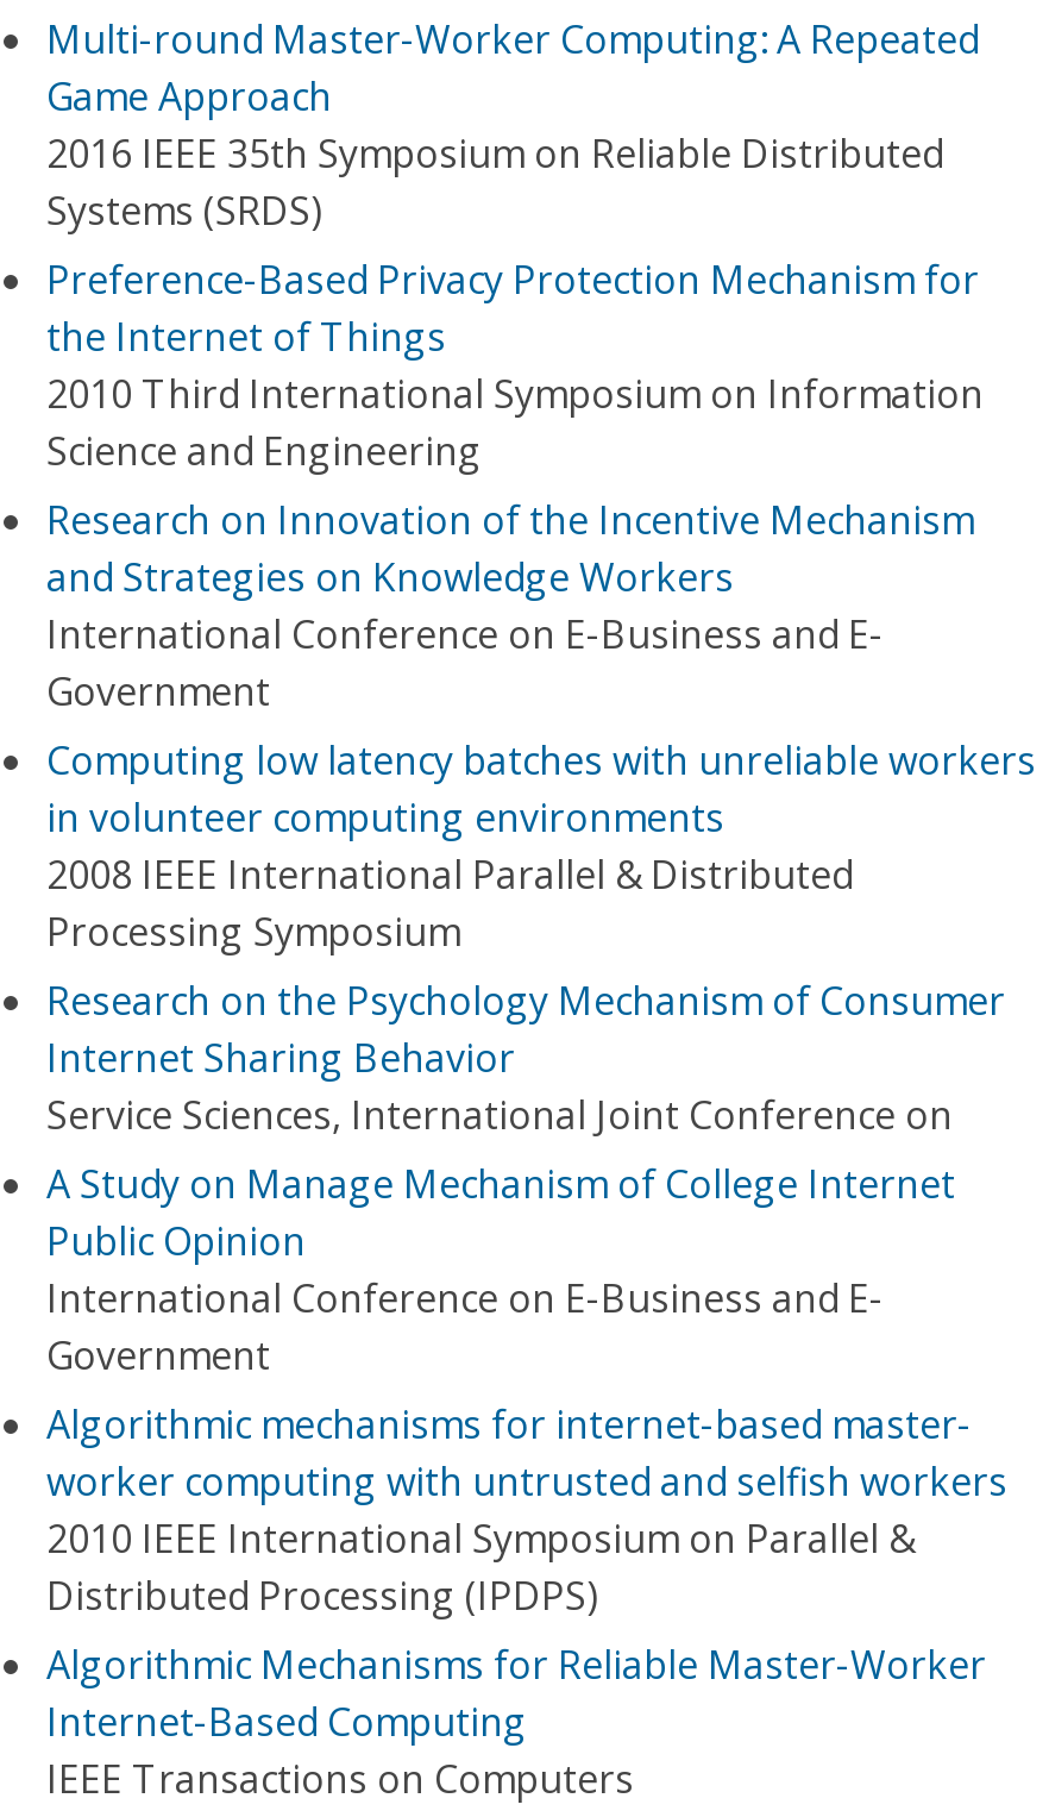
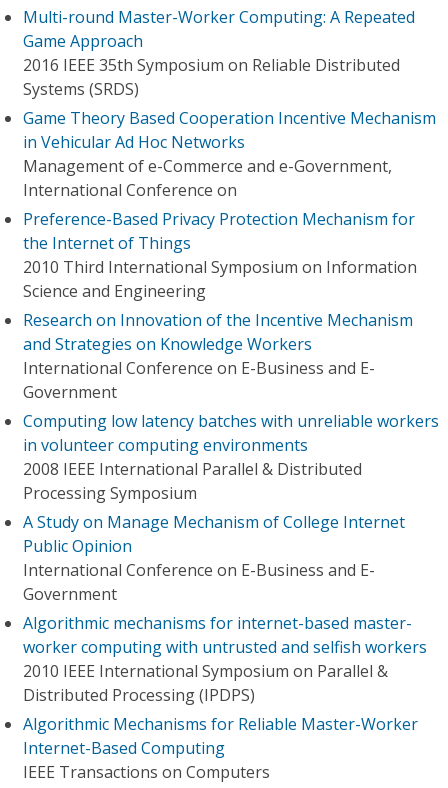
+ Game Theory Based Cooperation Incentive Mechanism
+ in Vehicular Ad Hoc Networks
+ Management of e-Commerce and e-Government,
+ International Conference on

moved down: Preference-Based Privacy Protection Mechanism for | the Internet of Things | 2010 Third International Symposium on Information | ... | 2008 IEEE International Parallel & Distributed | Processing Symposium

- Research on the Psychology Mechanism of Consumer
- Internet Sharing Behavior
- Service Sciences, International Joint Conference on
